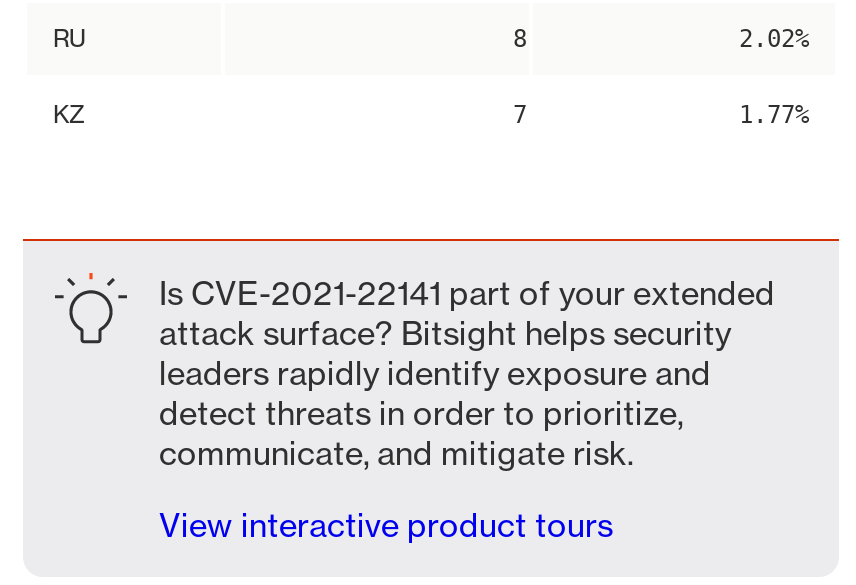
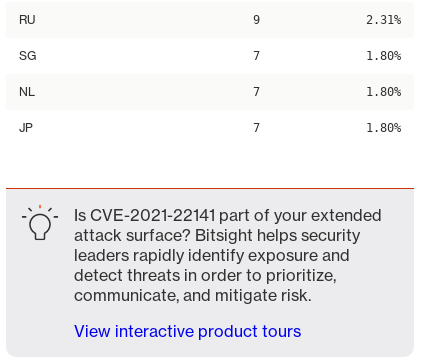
- 8
- 2.02%
+ 9
+ 2.31%

- KZ
+ SG

- 1.77%
+ 1.80%
+ NL
+ 7
+ 1.80%
+ JP
+ 7
+ 1.80%
